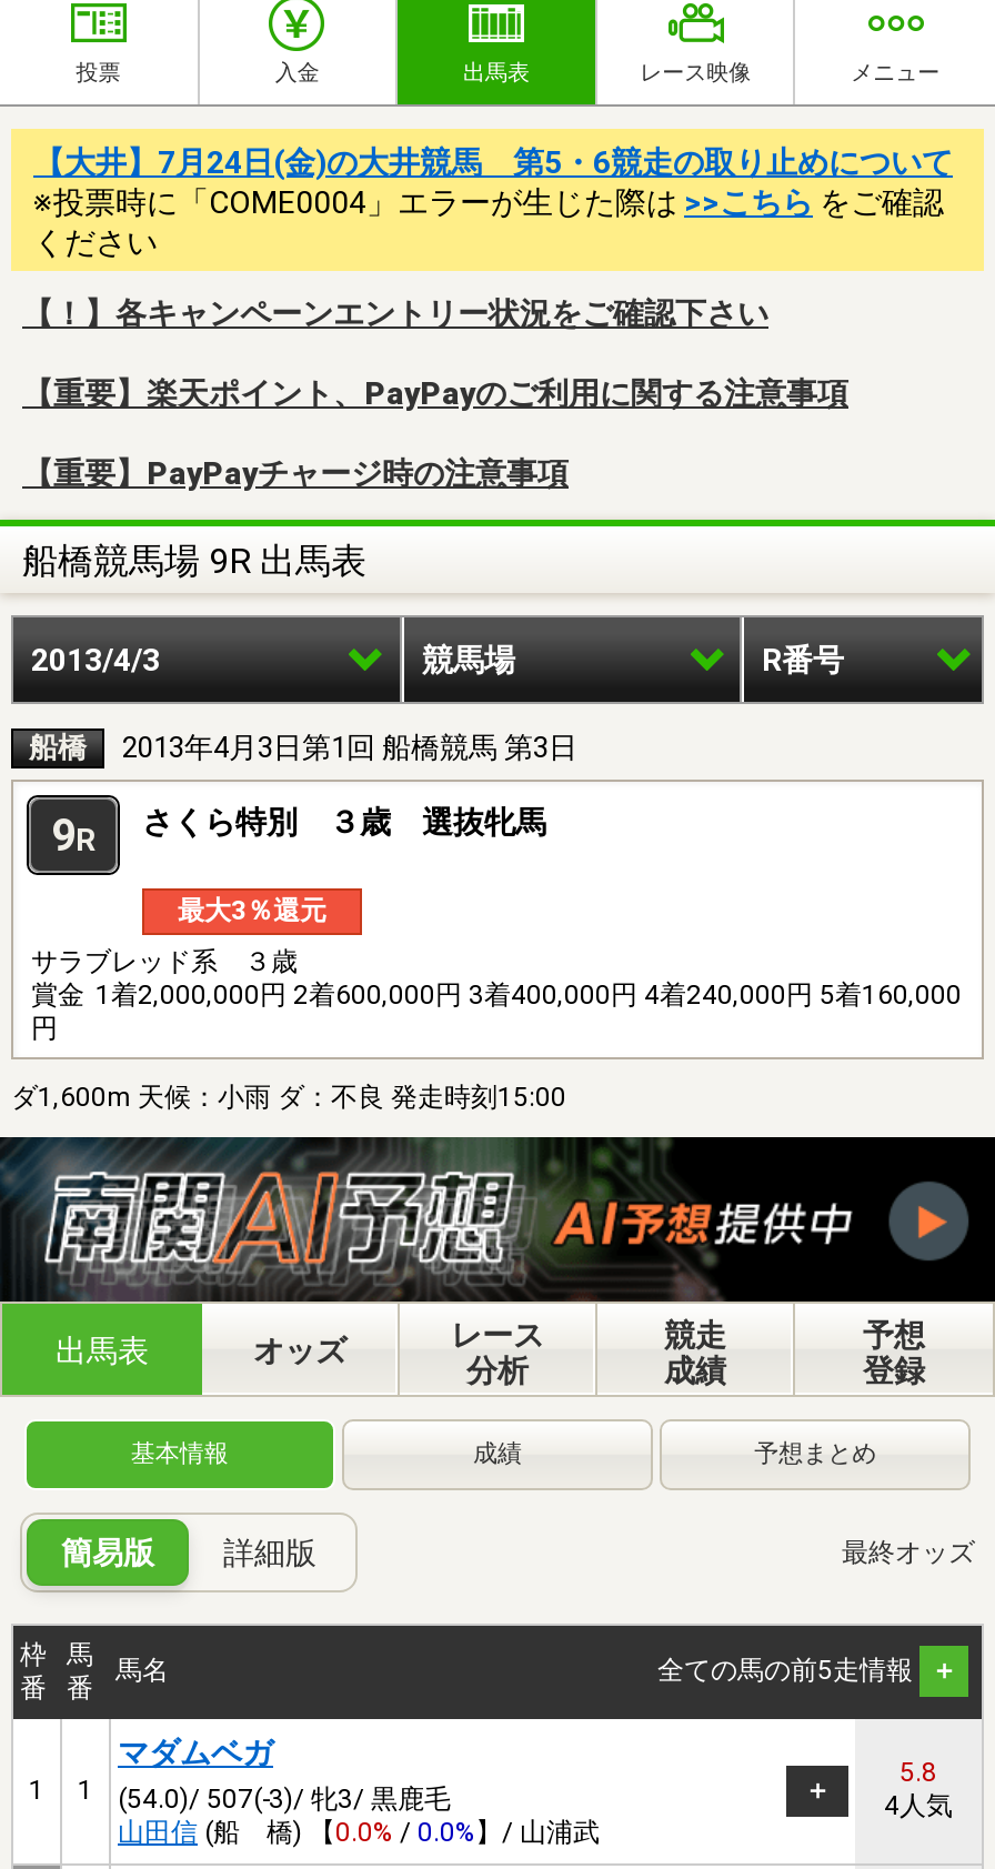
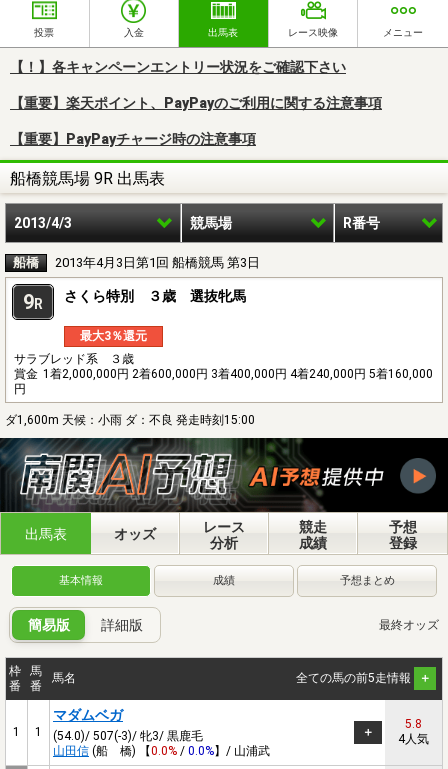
- 【大井】7月24日(金)の大井競馬 第5・6競走の取り止めについて
- ※投票時に「COME0004」エラーが生じた際は>>こちらをご確認
- ください
